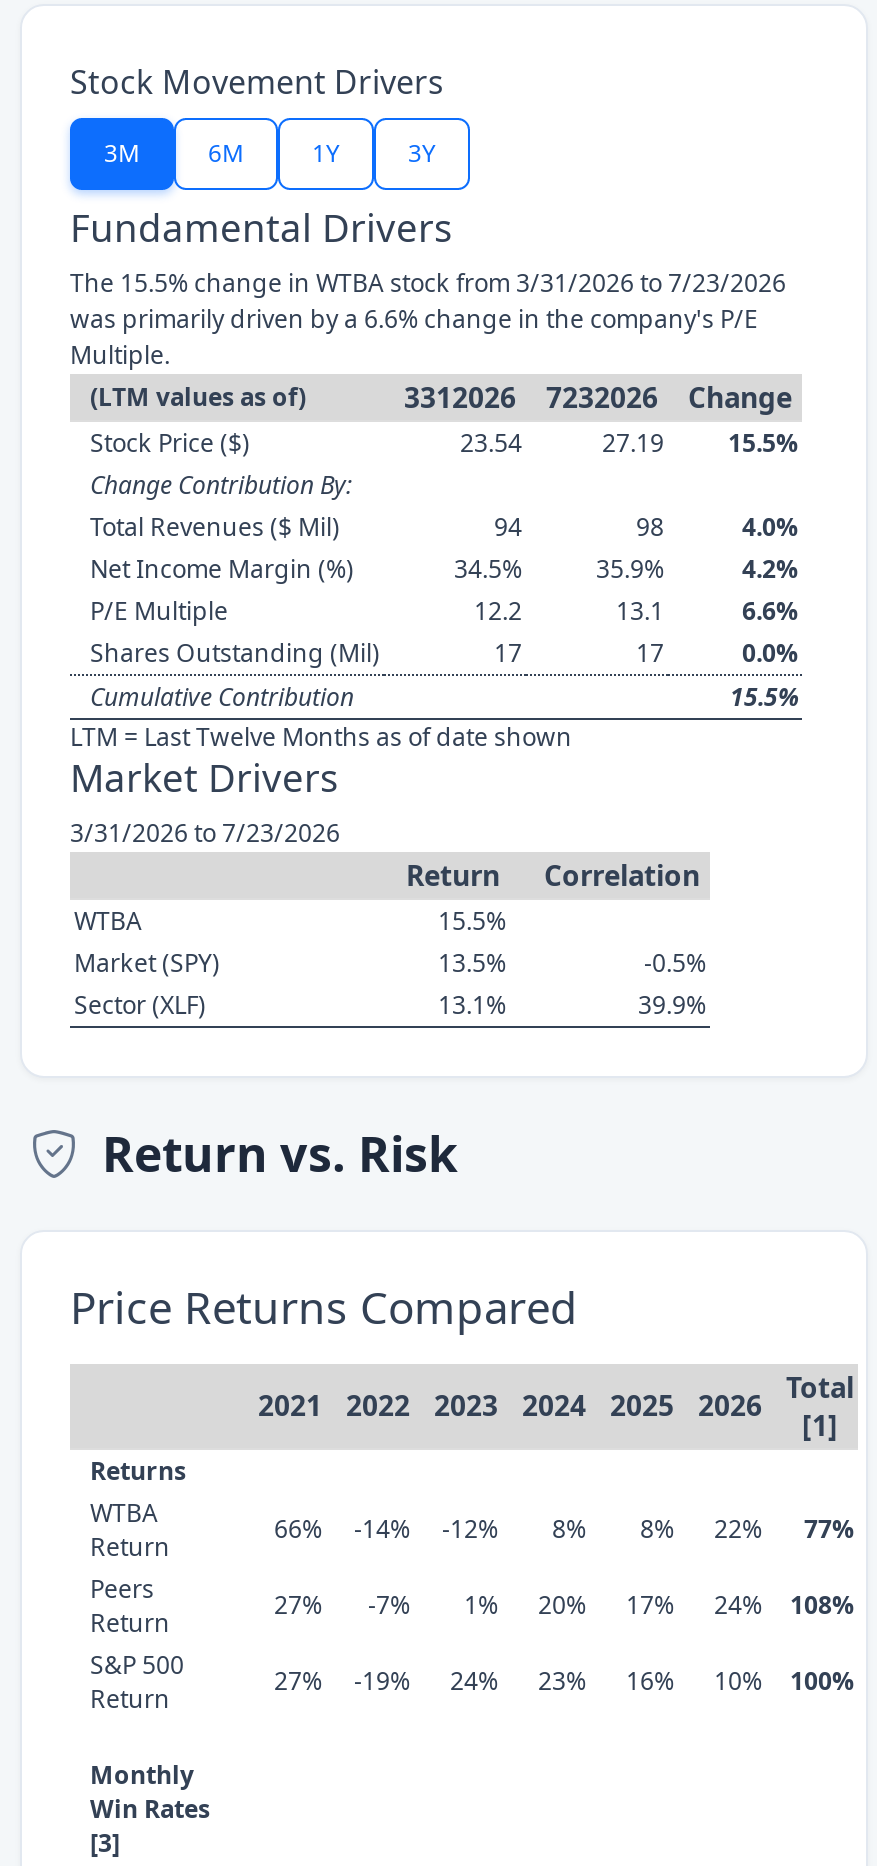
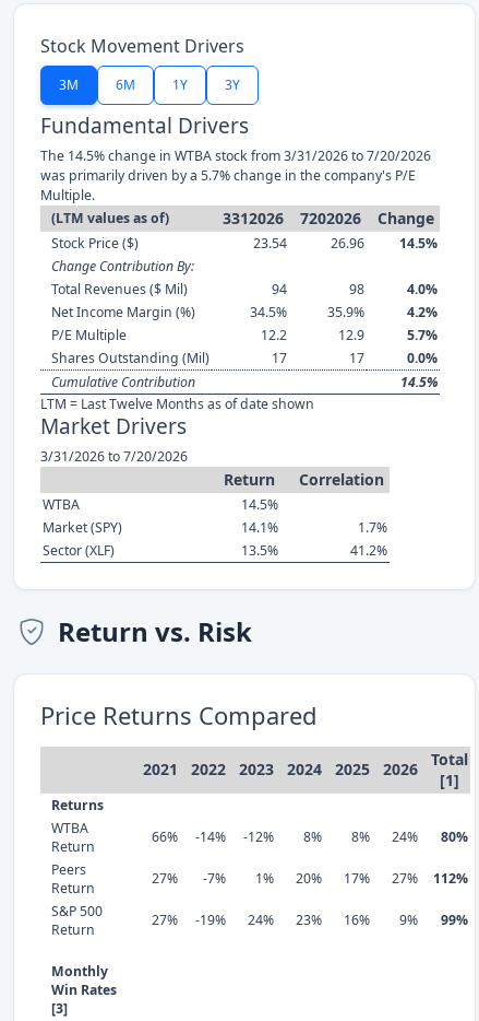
- The 15.5% change in WTBA stock from 3/31/2026 to 7/23/2026
+ The 14.5% change in WTBA stock from 3/31/2026 to 7/20/2026

- was primarily driven by a 6.6% change in the company's P/E
+ was primarily driven by a 5.7% change in the company's P/E

- 3312026 7232026 Change
+ 3312026 7202026 Change

- 27.19
+ 26.96

- 15.5%
+ 14.5%

- 13.1
+ 12.9

- 6.6%
+ 5.7%

- 15.5%
+ 14.5%

- 3/31/2026 to 7/23/2026
+ 3/31/2026 to 7/20/2026

- 15.5%
+ 14.5%

- 13.5%
+ 14.1%

- -0.5%
+ 1.7%

- 13.1%
+ 13.5%

- 39.9%
+ 41.2%

- 22%
+ 24%

- 77%
+ 80%

- 24%
+ 27%

- 108%
+ 112%

- 10%
+ 9%

- 100%
+ 99%
